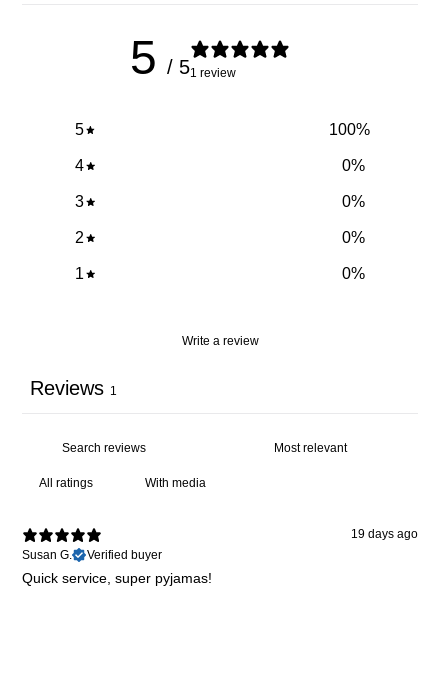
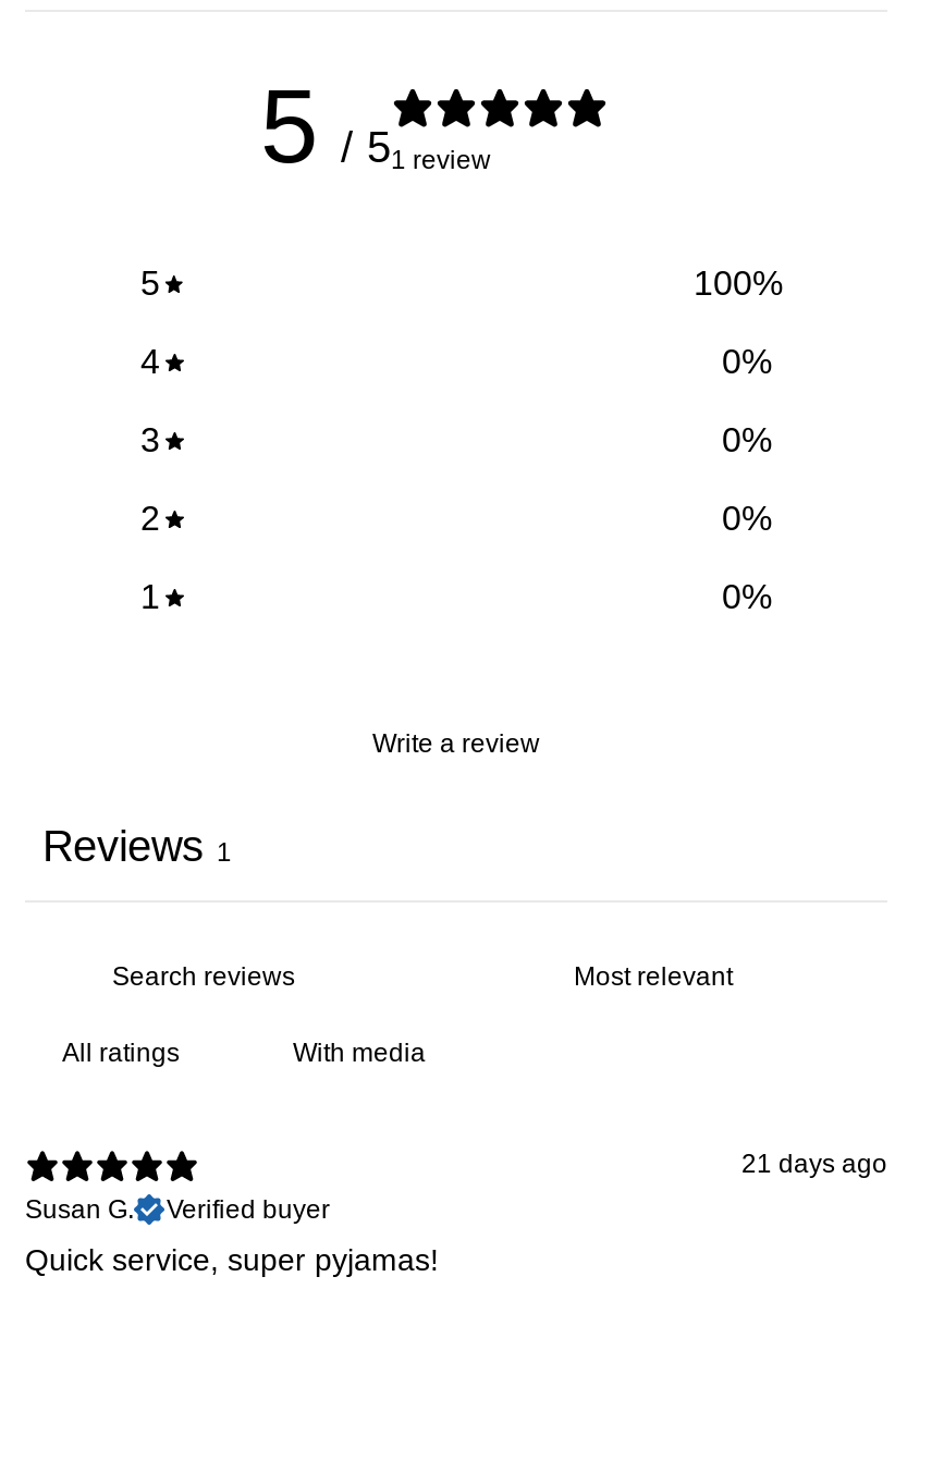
- 19 days ago
+ 21 days ago
